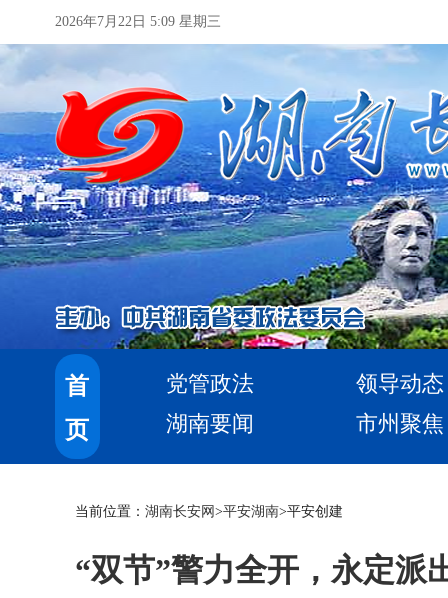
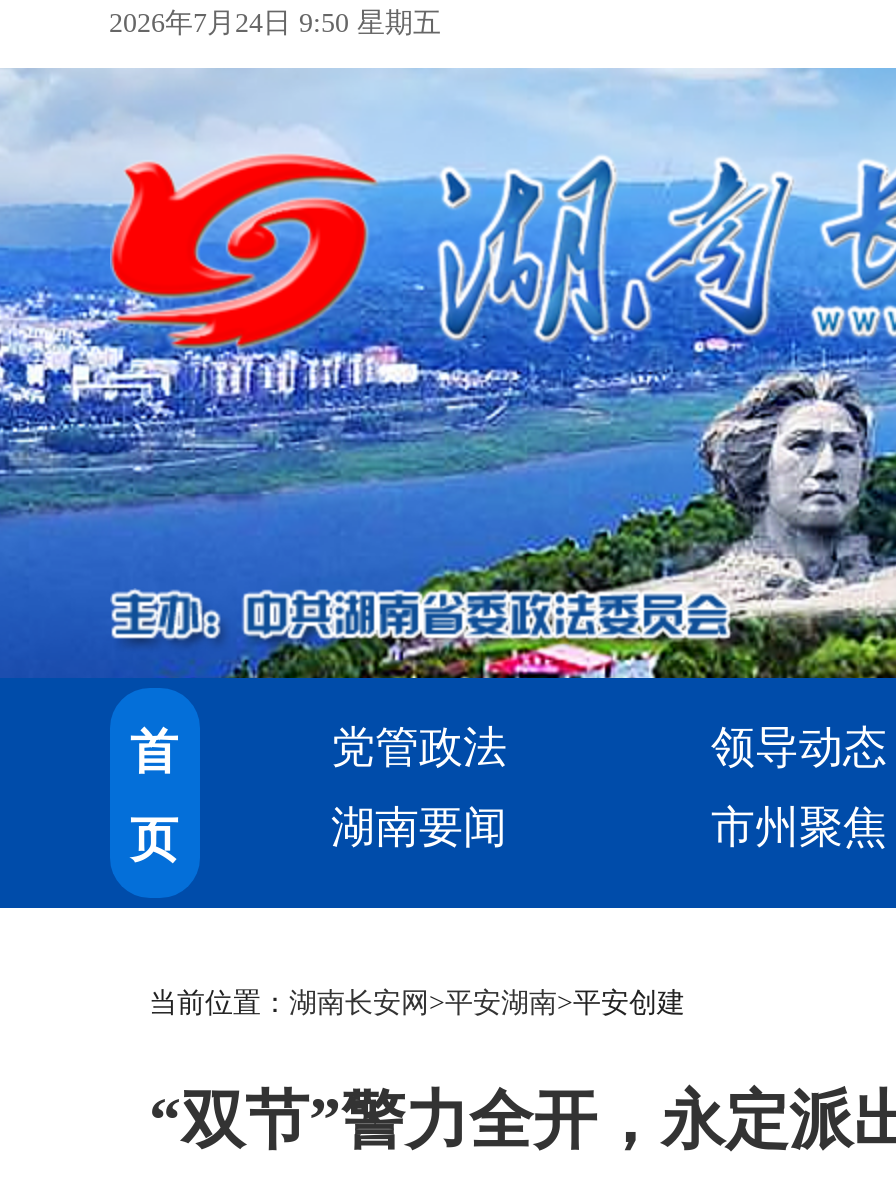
- 2026年7月22日 5:09 星期三
+ 2026年7月24日 9:50 星期五
